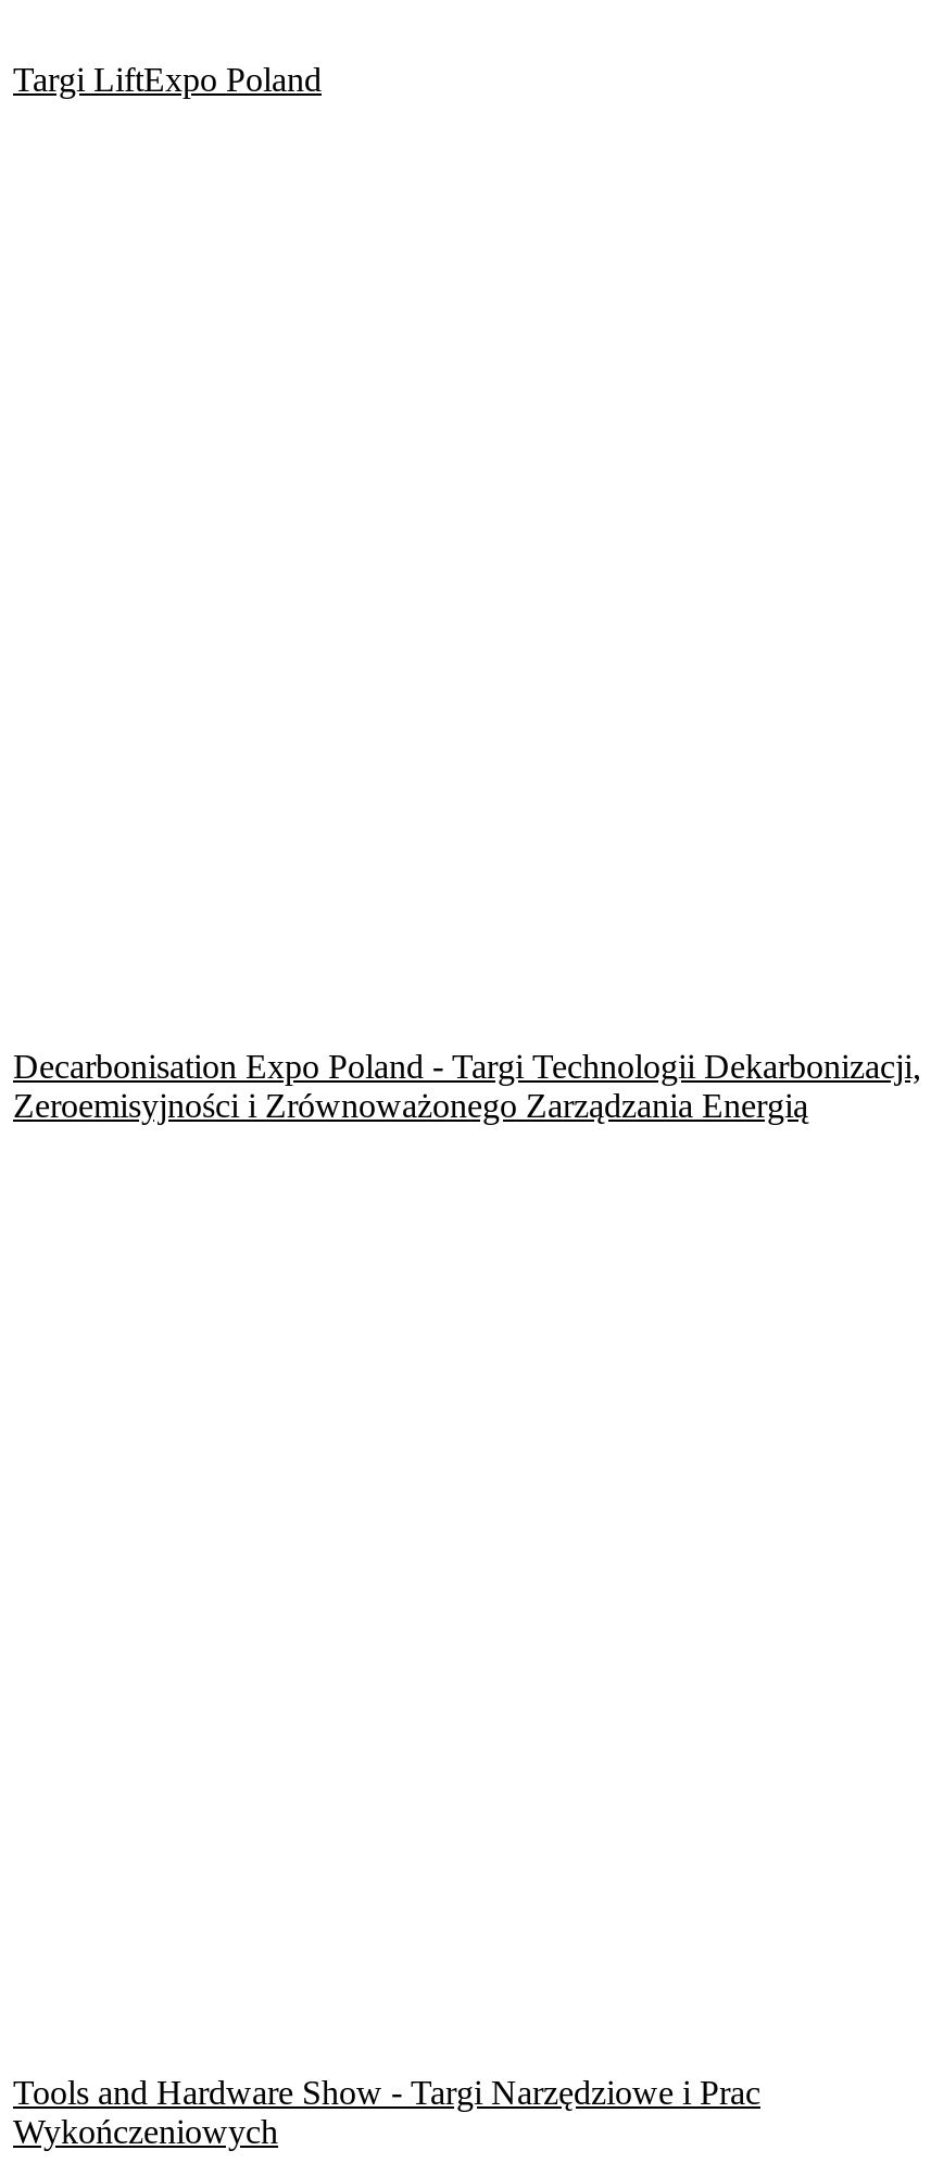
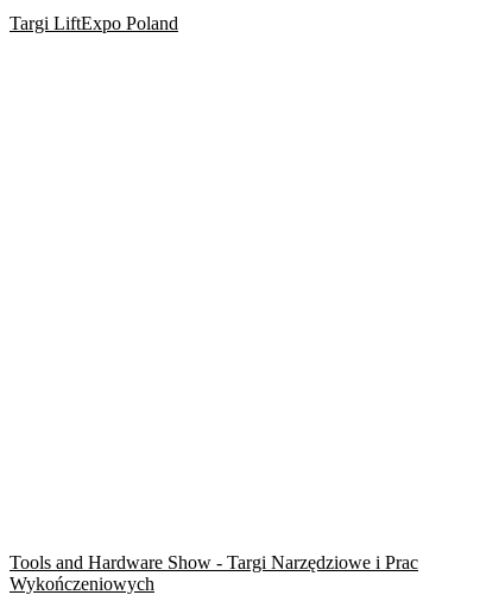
- Decarbonisation Expo Poland - Targi Technologii Dekarbonizacji,
- Zeroemisyjności i Zrównoważonego Zarządzania Energią
